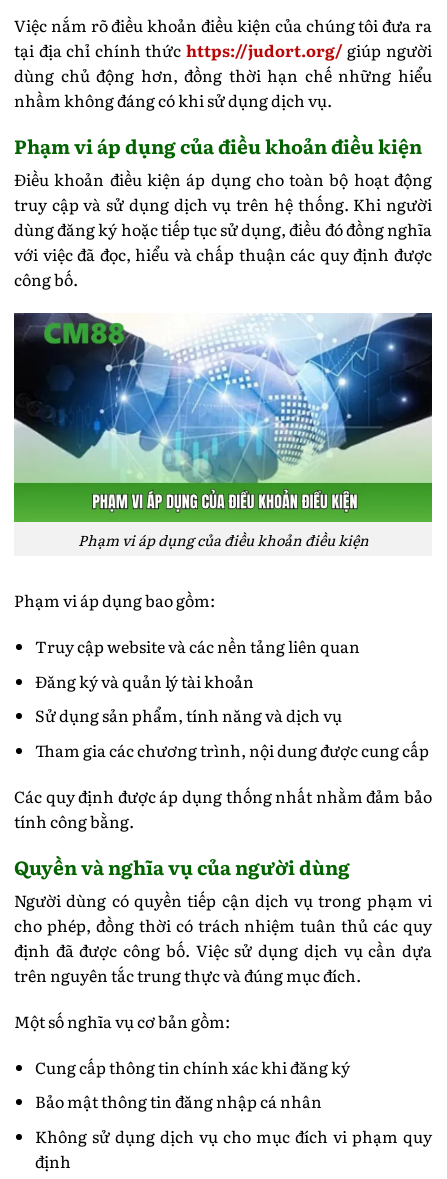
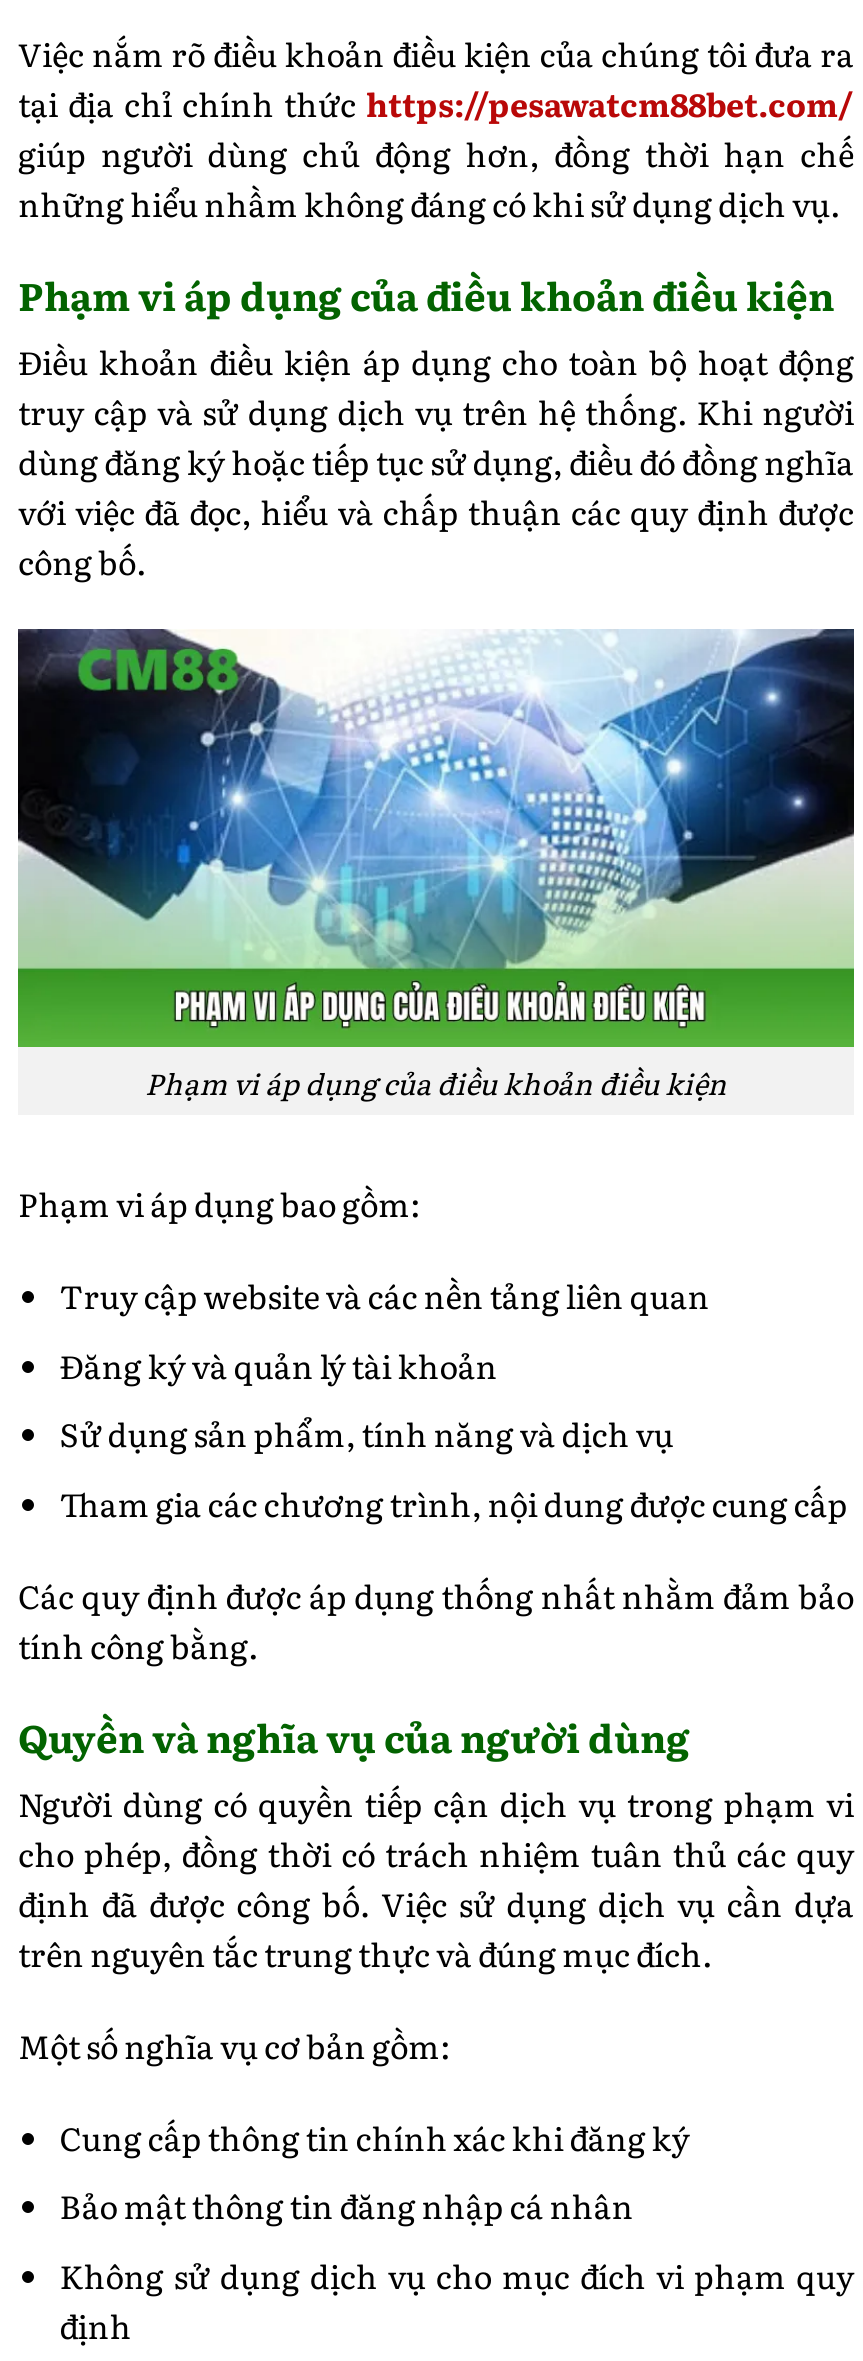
- tại địa chỉ chính thức https://judort.org/ giúp người
- dùng chủ động hơn, đồng thời hạn chế những hiểu
- nhầm không đáng có khi sử dụng dịch vụ.
+ tại địa chỉ chính thức https://pesawatcm88bet.com/
+ giúp người dùng chủ động hơn, đồng thời hạn chế
+ những hiểu nhầm không đáng có khi sử dụng dịch vụ.
